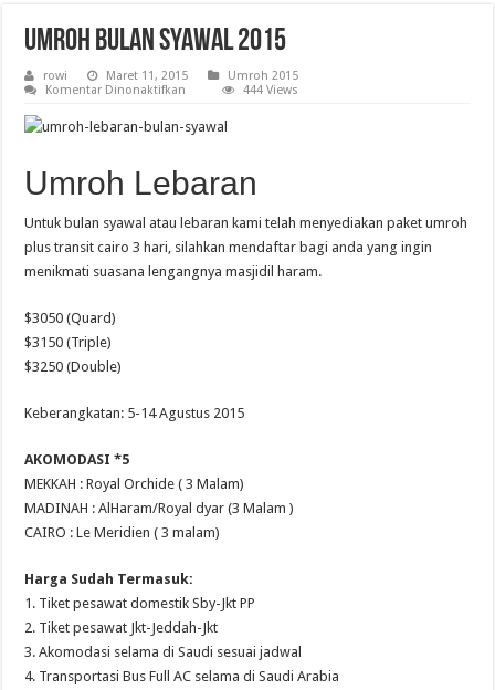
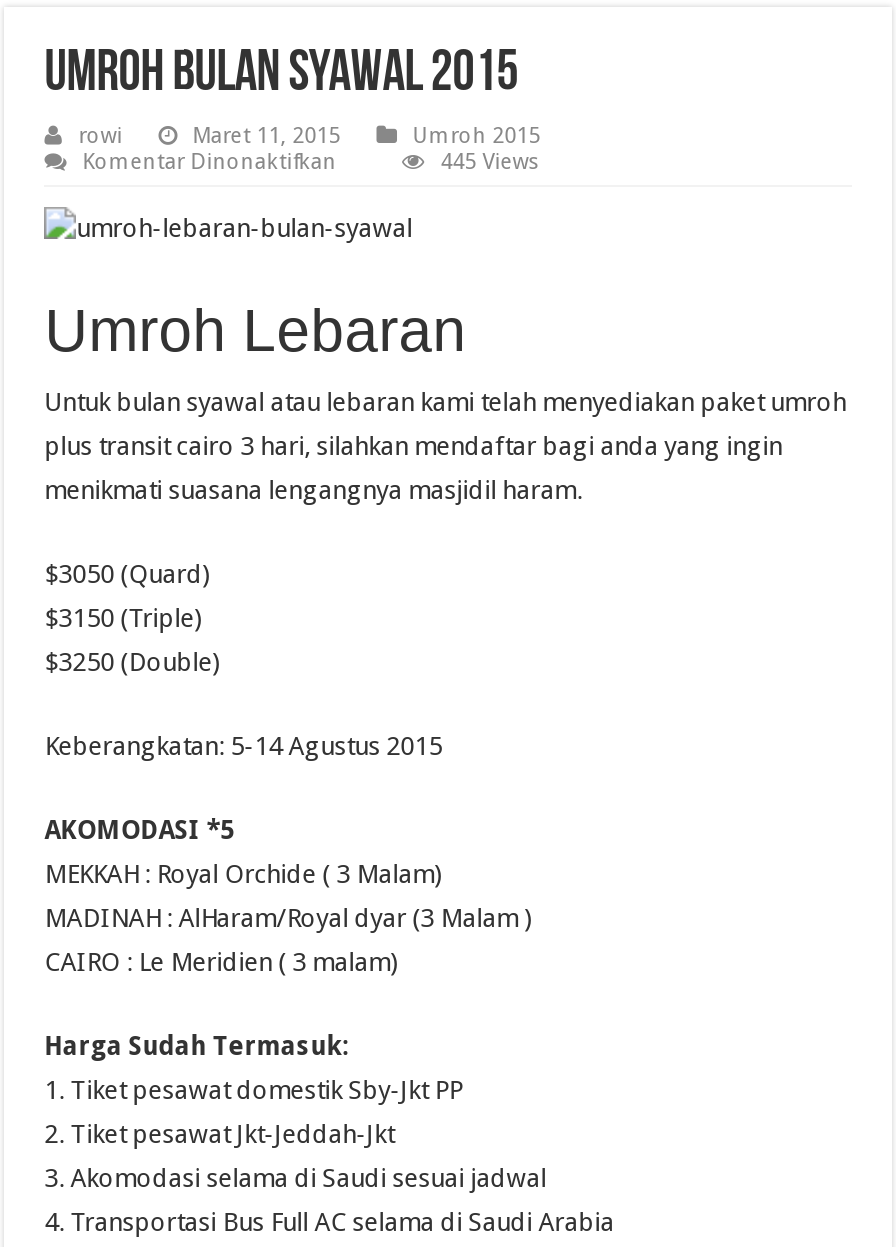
- 444 Views
+ 445 Views
